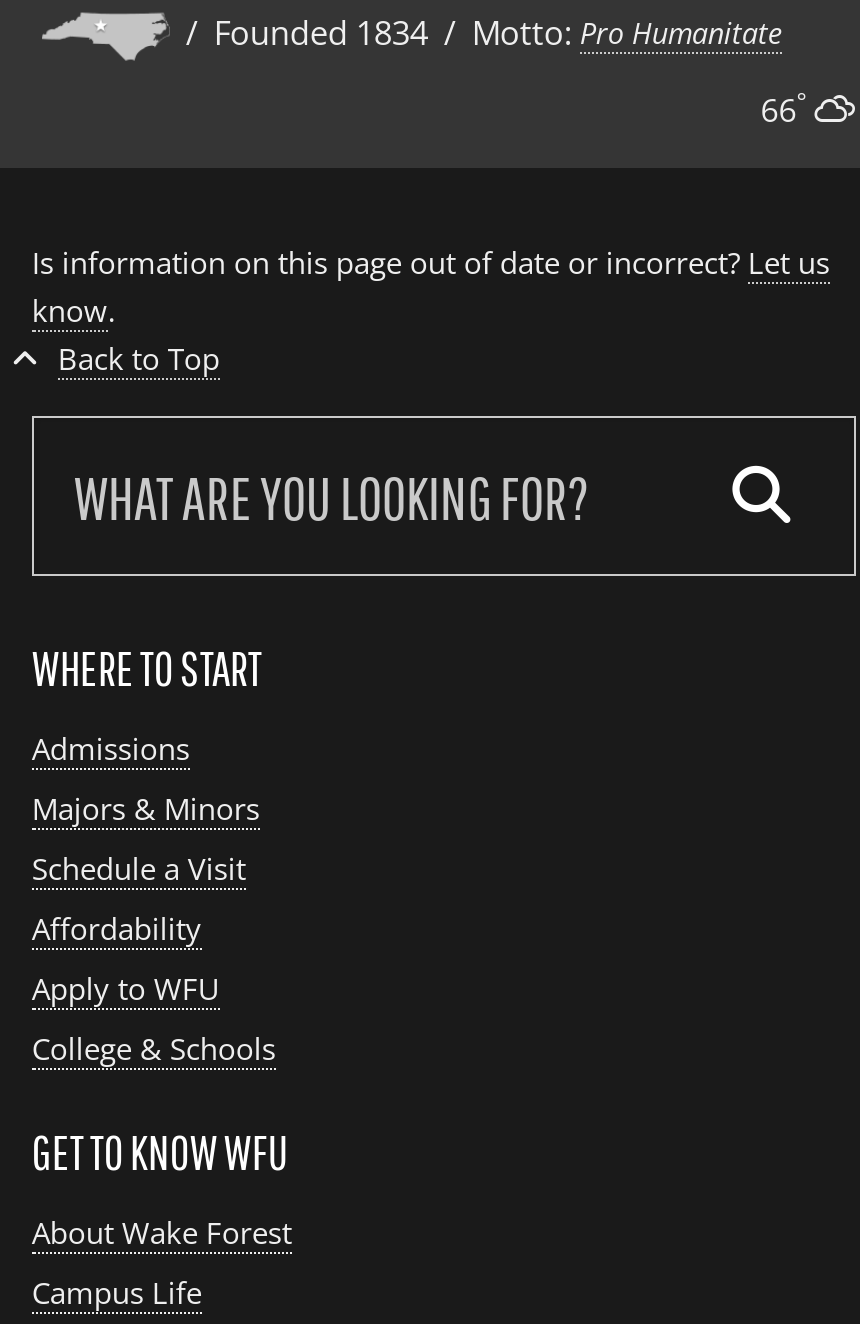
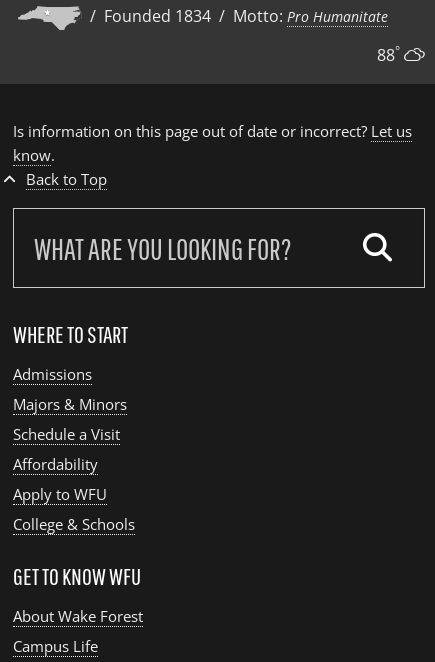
- 66°
+ 88°
